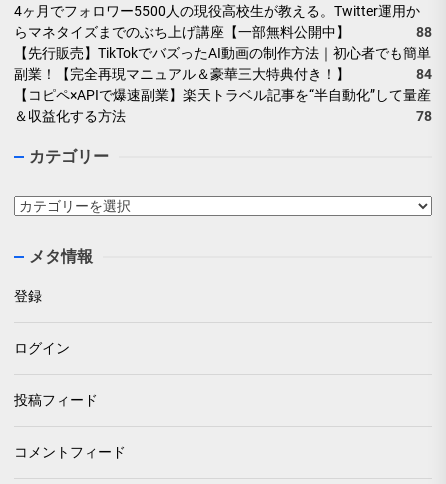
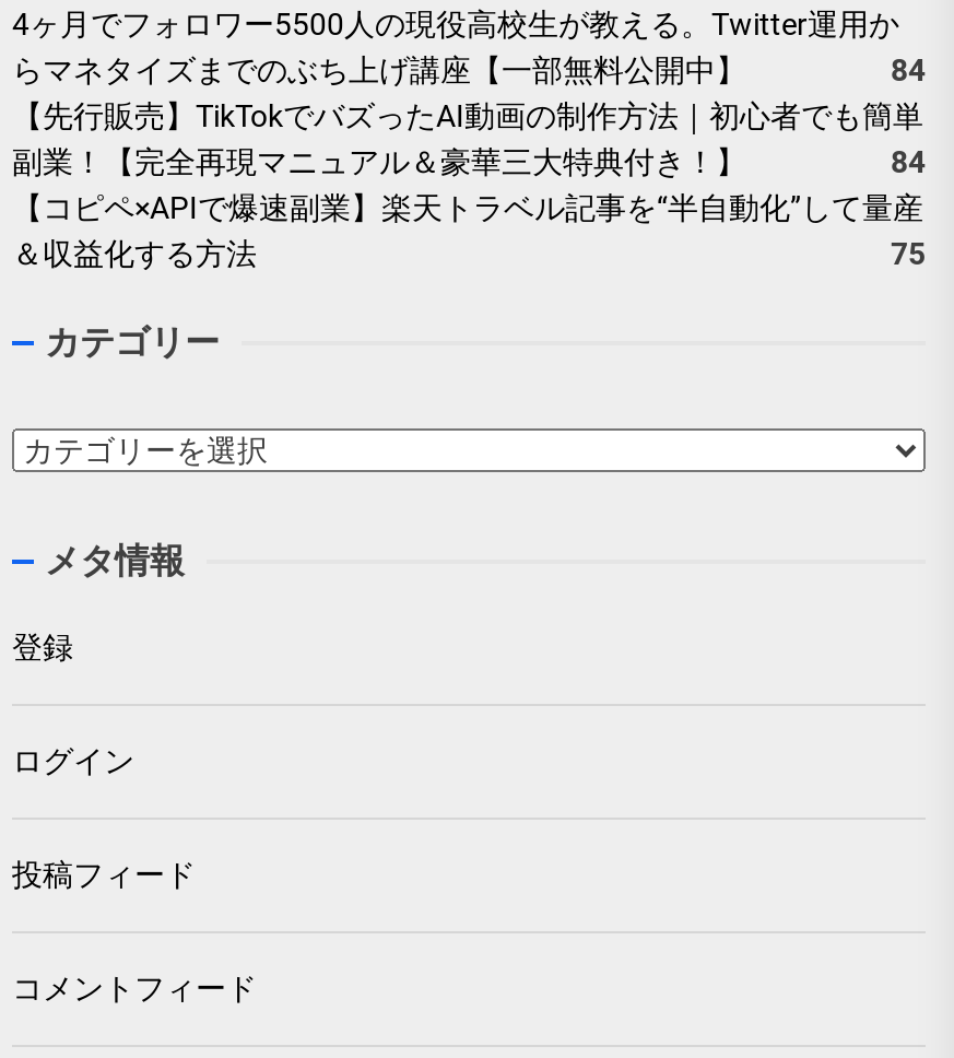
- 88
+ 84

- 78
+ 75
